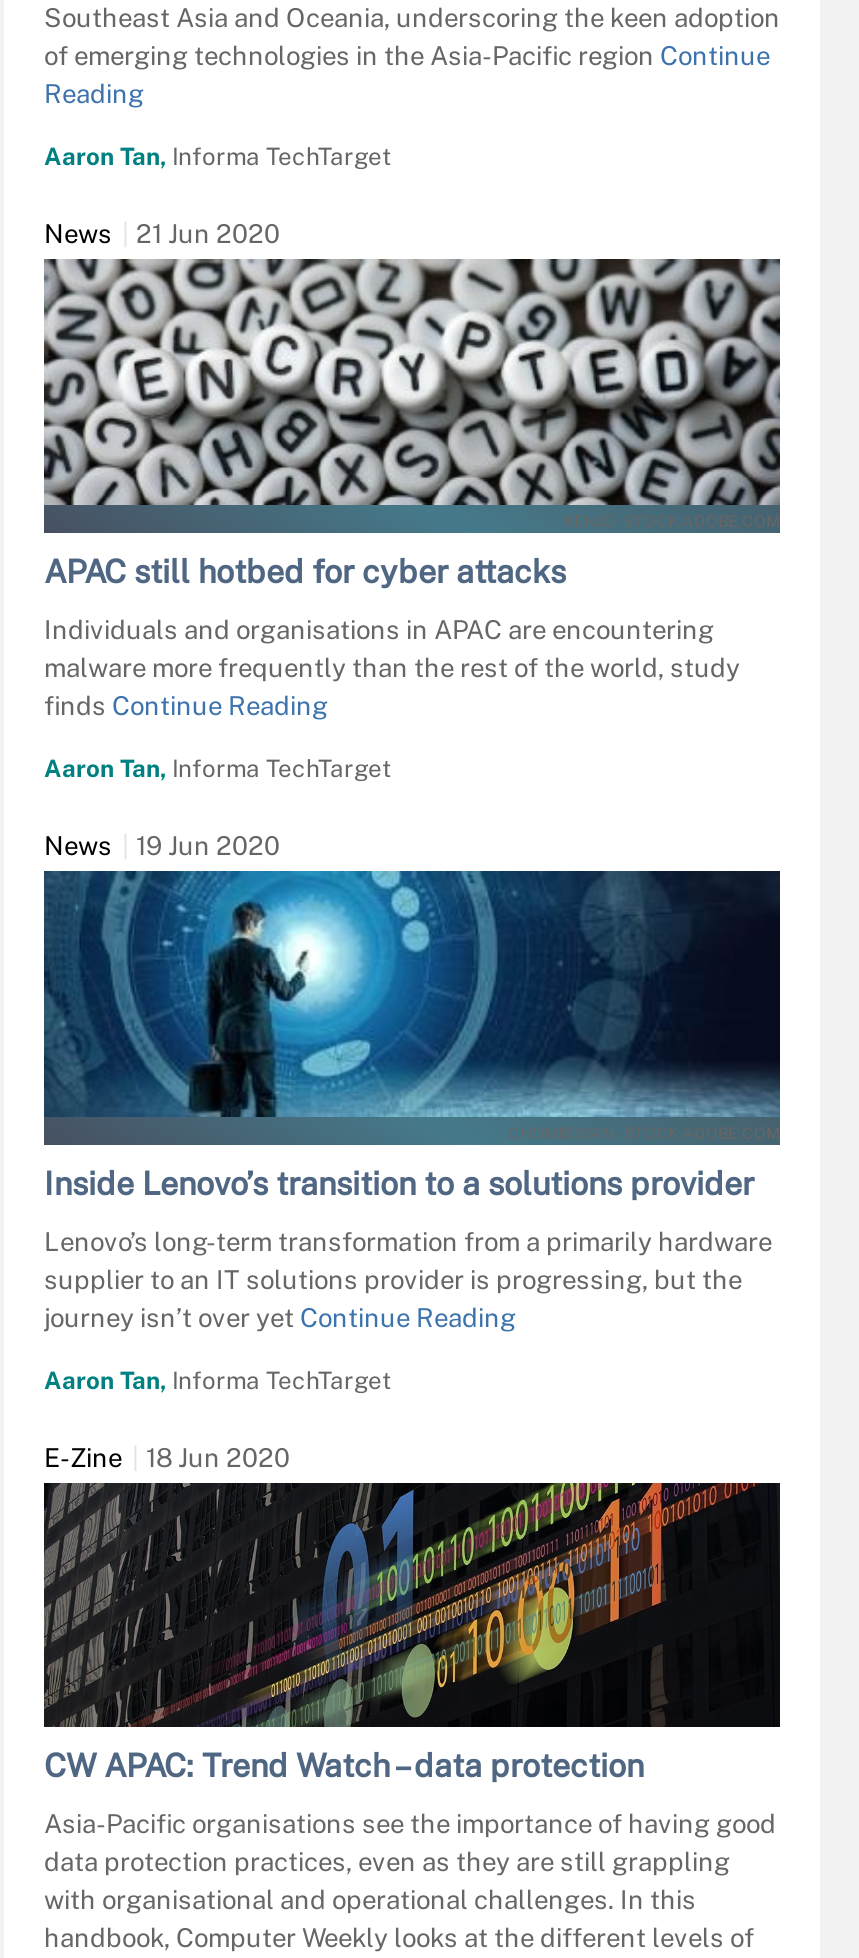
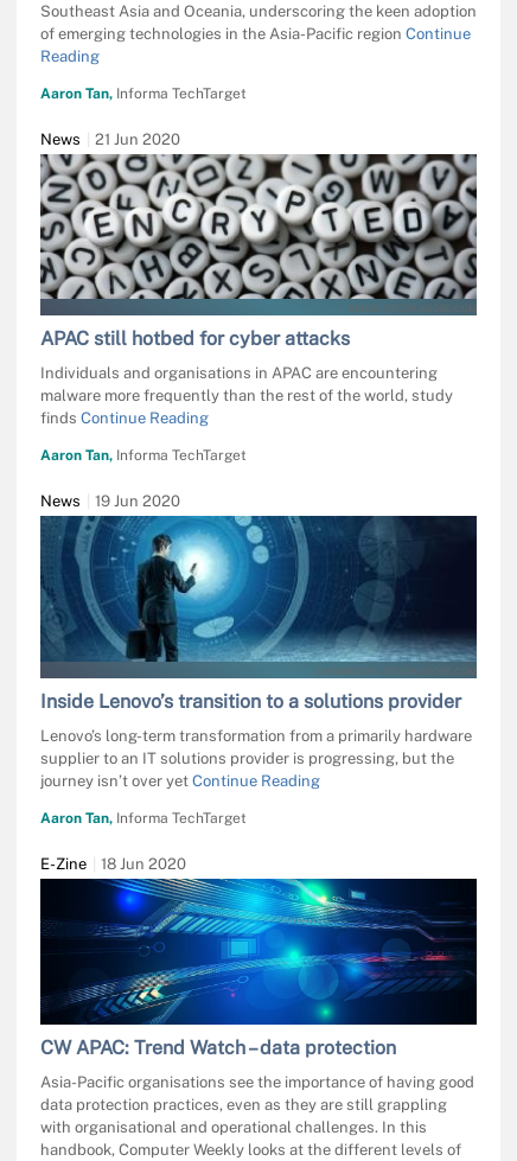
- [image]
+ [image]
